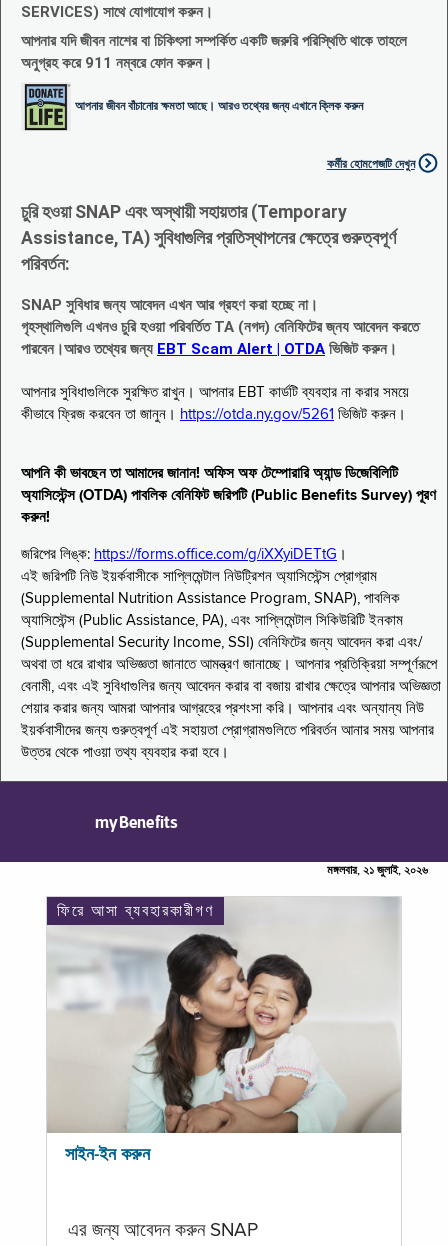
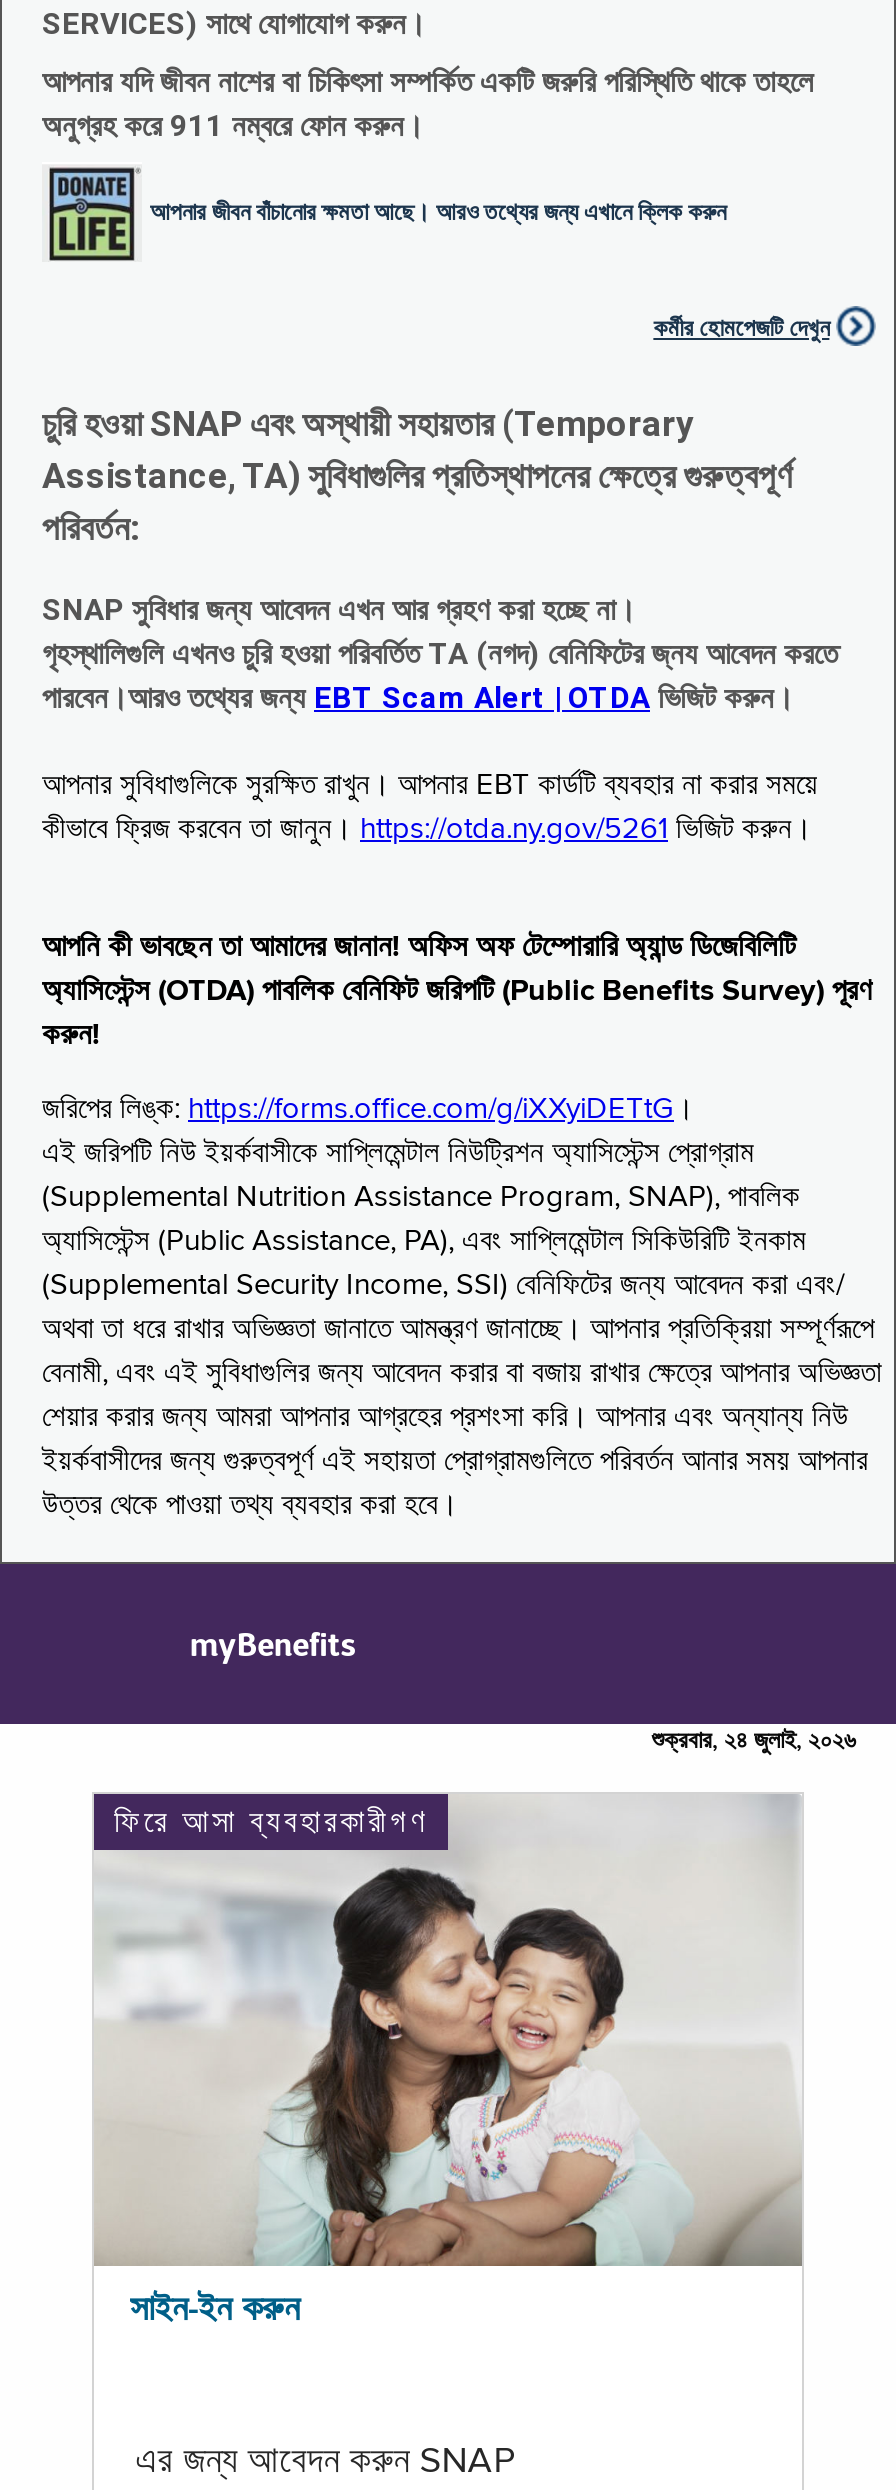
- মঙ্গলবার, ২১ জুলাই, ২০২৬
+ শুক্রবার, ২৪ জুলাই, ২০২৬
